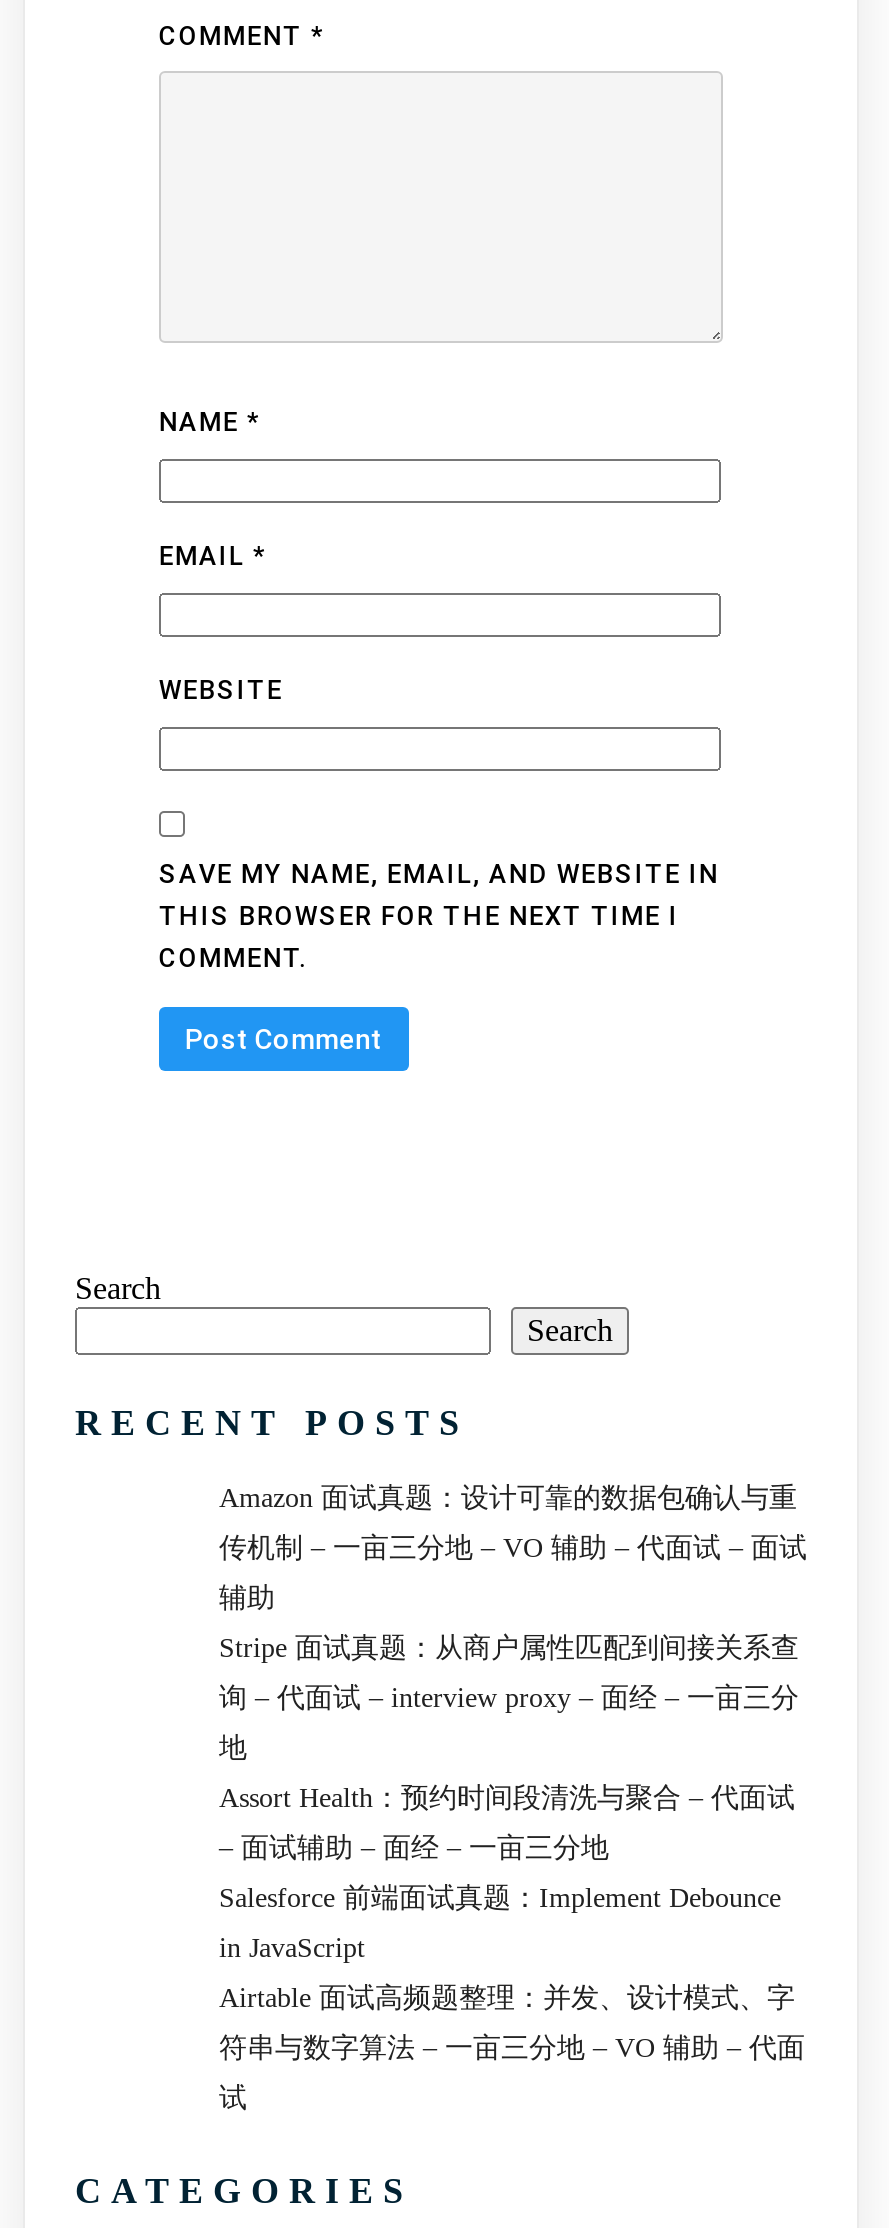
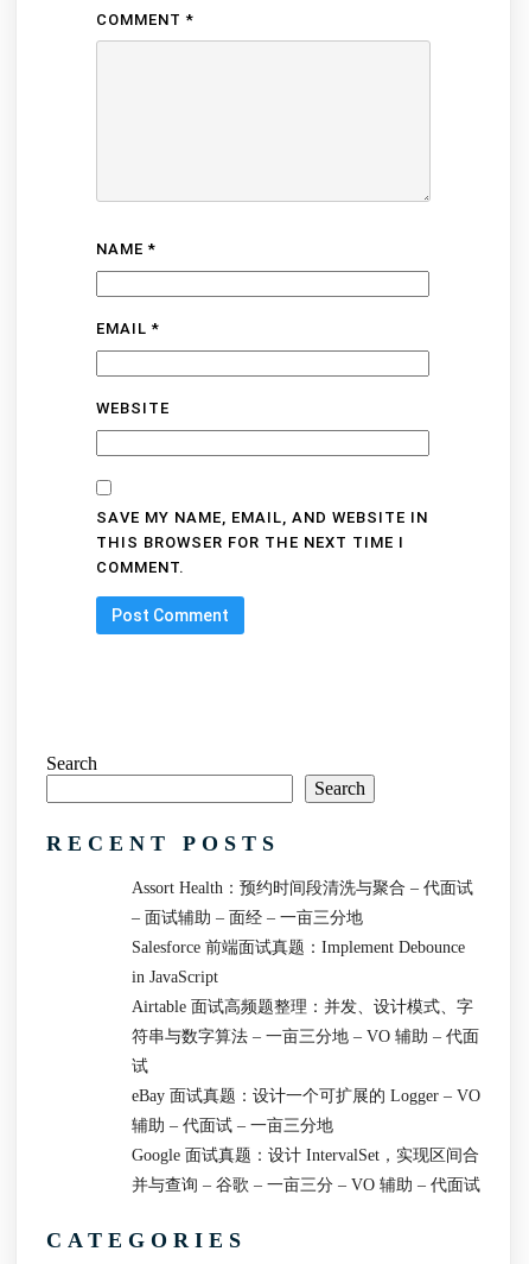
- Amazon 面试真题：设计可靠的数据包确认与重
- 传机制 – 一亩三分地 – VO 辅助 – 代面试 – 面试
- 辅助
- Stripe 面试真题：从商户属性匹配到间接关系查
- 询 – 代面试 – interview proxy – 面经 – 一亩三分
- 地

moved up: Assort Health：预约时间段清洗与聚合 – 代面试 | – 面试辅助 – 面经 – 一亩三分地 | Salesforce 前端面试真题：Implement Debounce | in JavaScript | Airtable 面试高频题整理：并发、设计模式、字 | 符串与数字算法 – 一亩三分地 – VO 辅助 – 代面 | 试

+ eBay 面试真题：设计一个可扩展的 Logger – VO
+ 辅助 – 代面试 – 一亩三分地
+ Google 面试真题：设计 IntervalSet，实现区间合
+ 并与查询 – 谷歌 – 一亩三分 – VO 辅助 – 代面试
